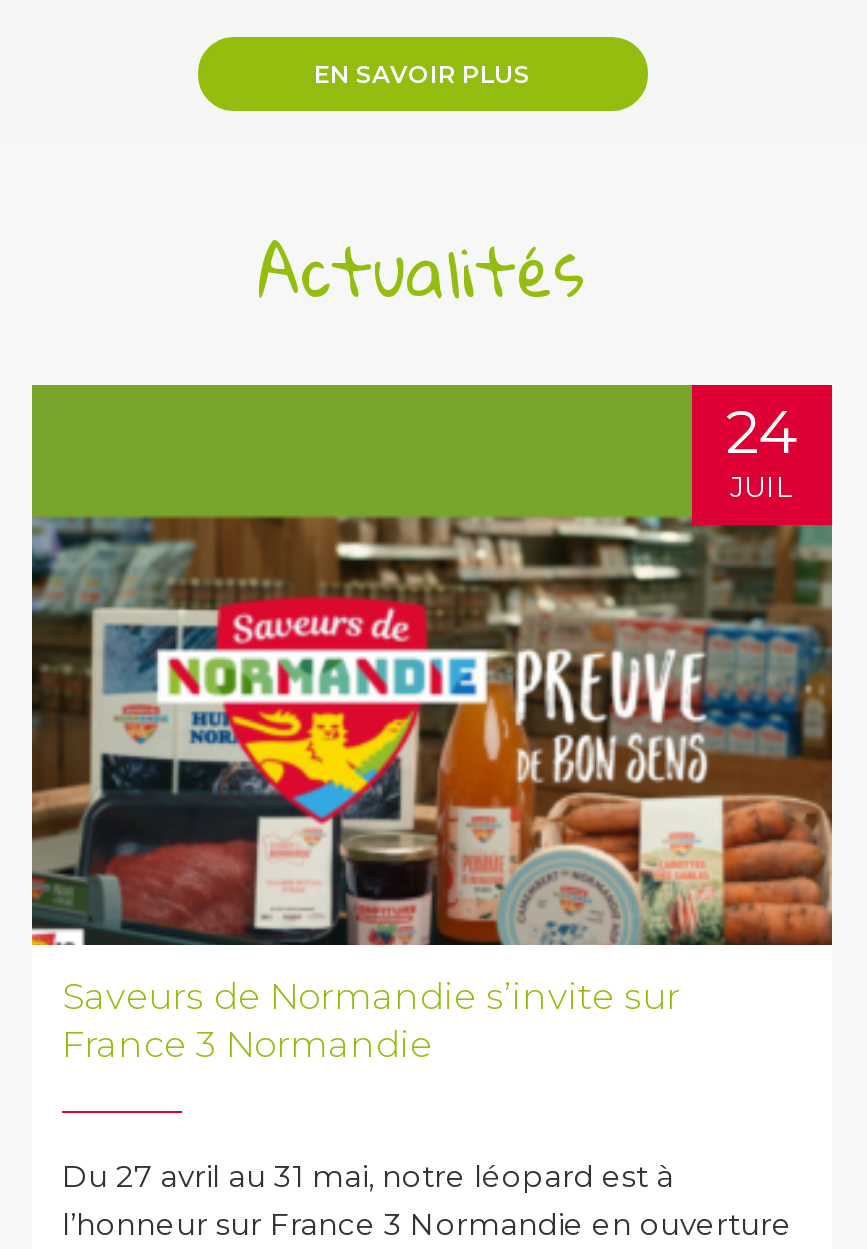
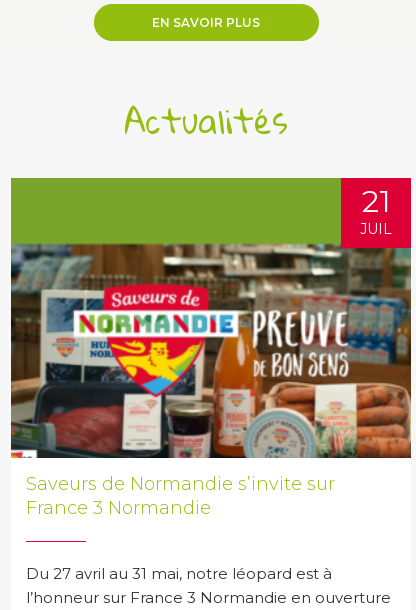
- 24
+ 21
